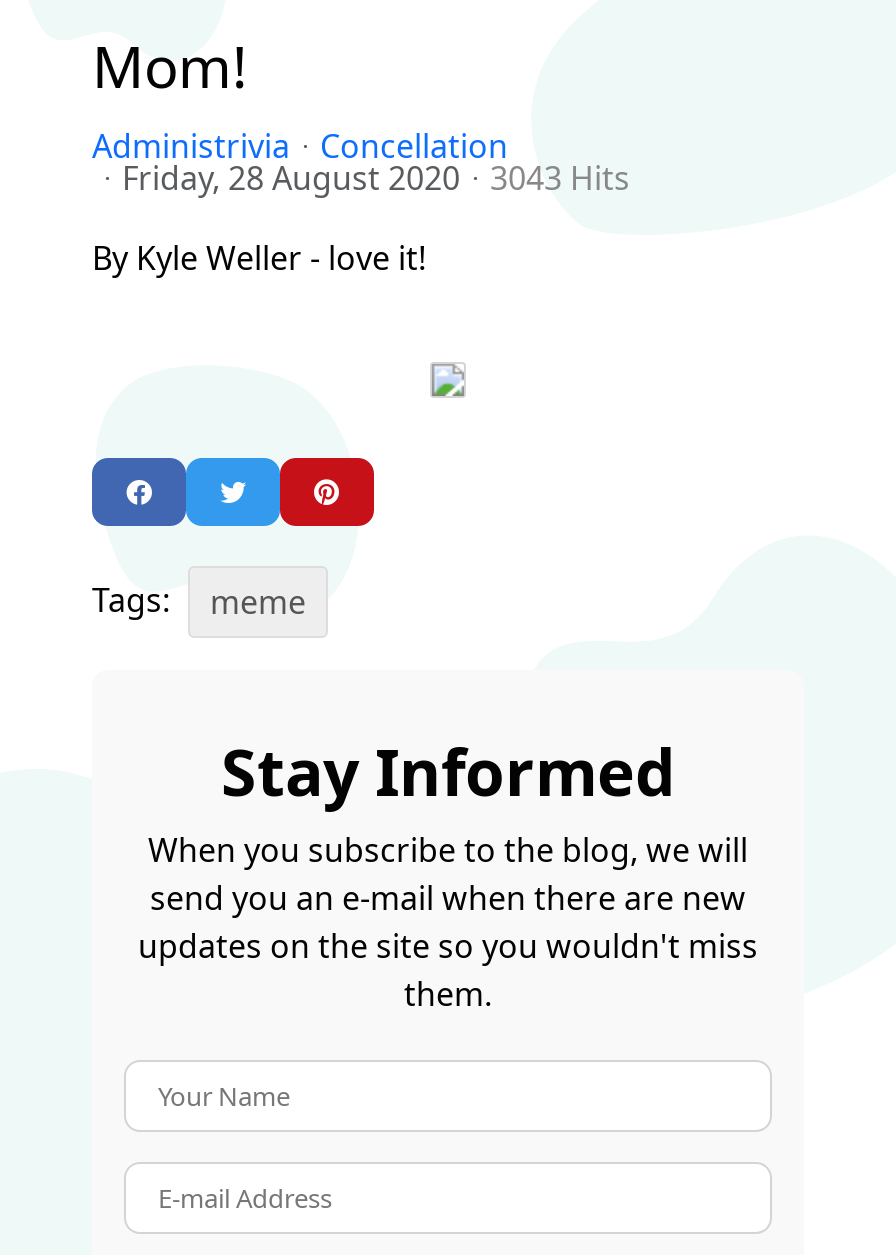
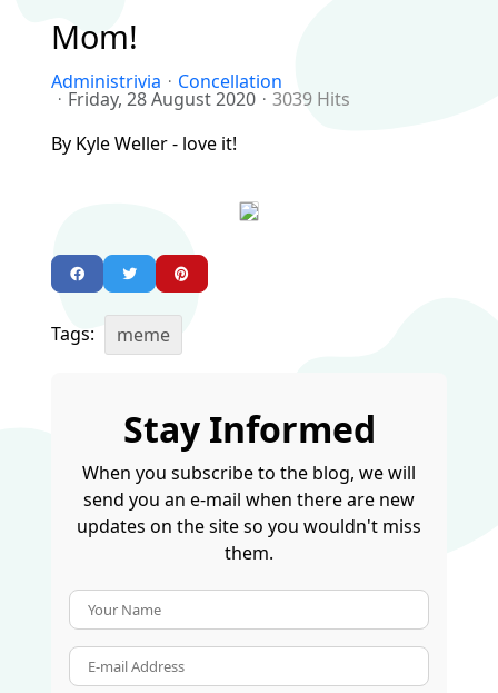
- Friday, 28 August 2020 3043 Hits
+ Friday, 28 August 2020 3039 Hits
